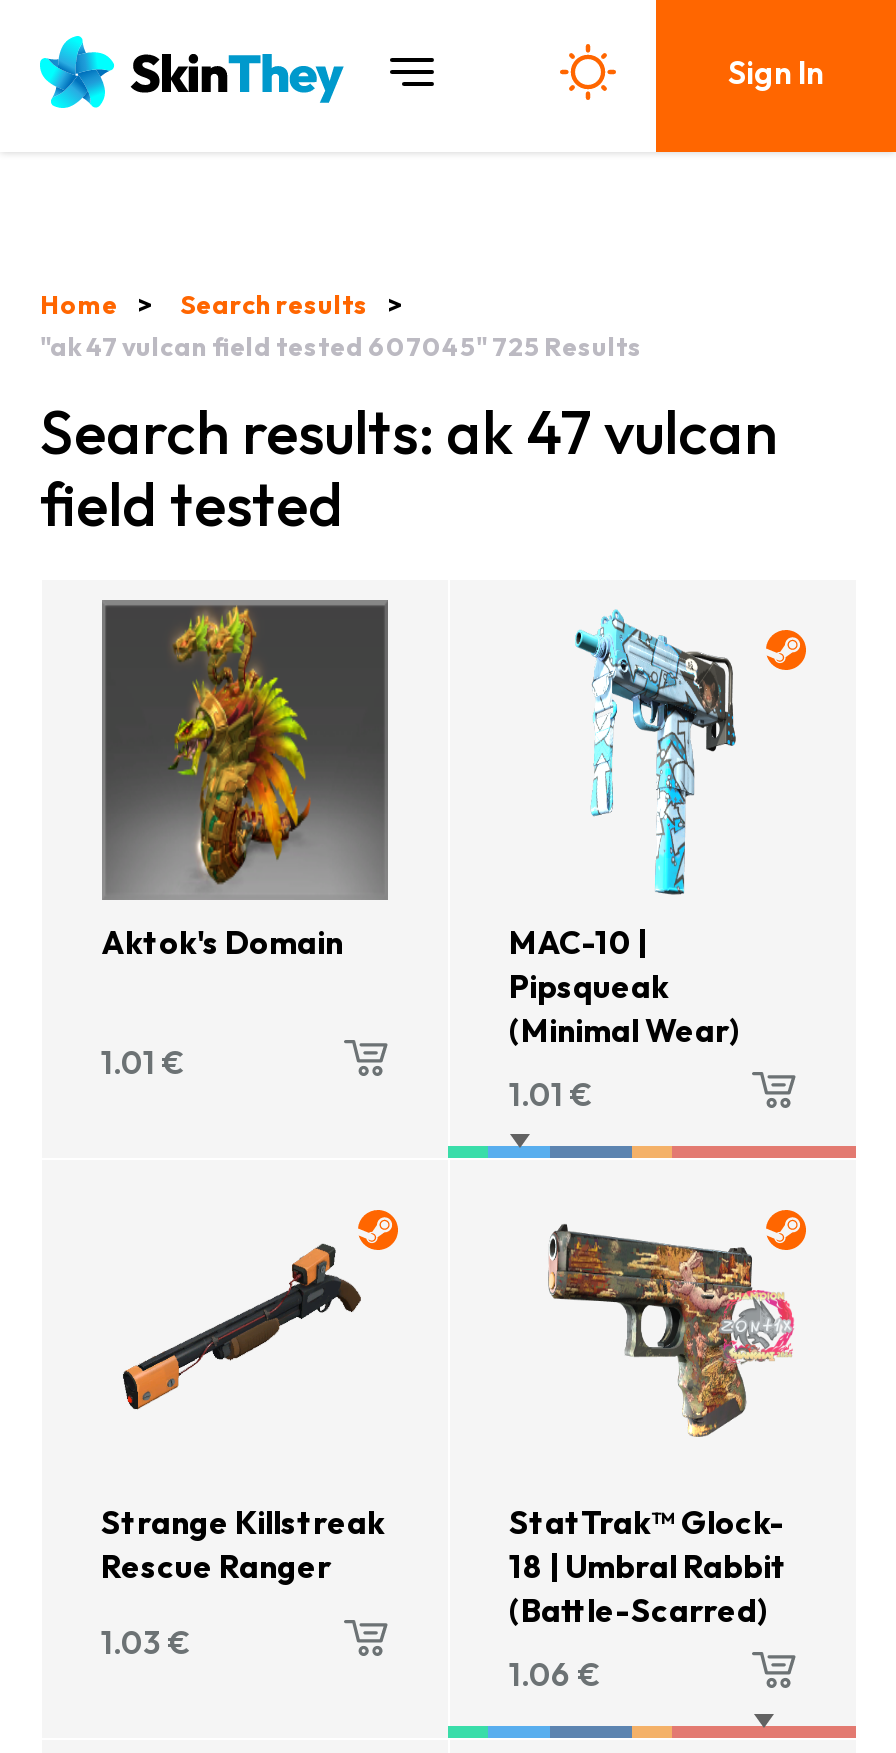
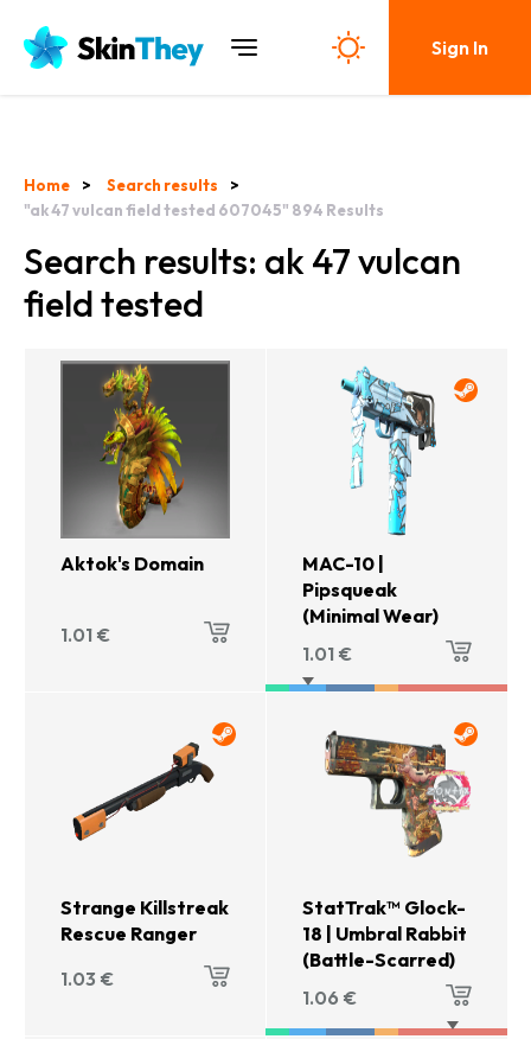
- "ak 47 vulcan field tested 607045" 725 Results
+ "ak 47 vulcan field tested 607045" 894 Results
